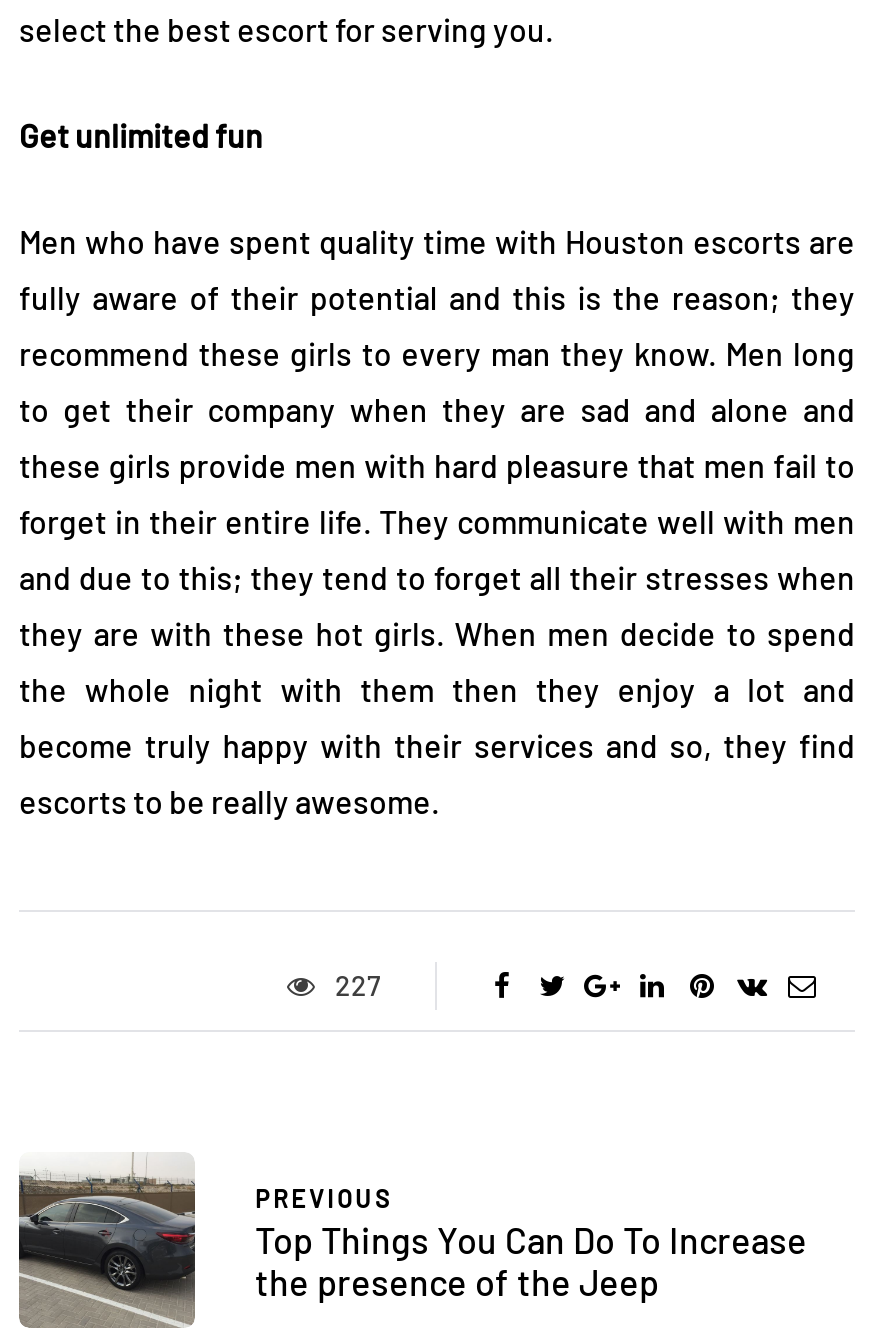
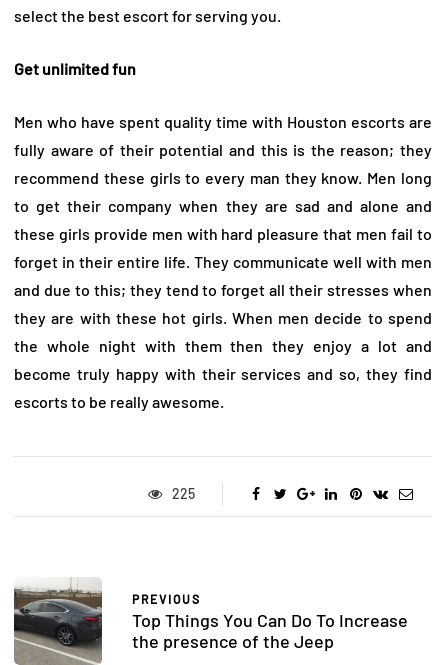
- 227
+ 225
